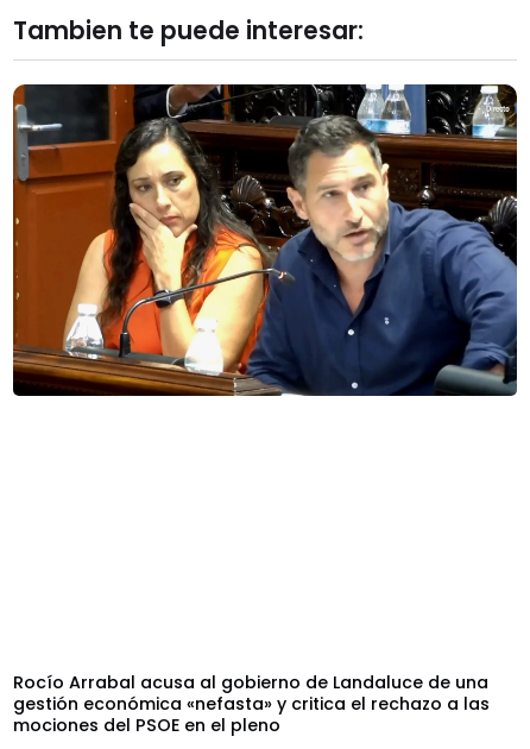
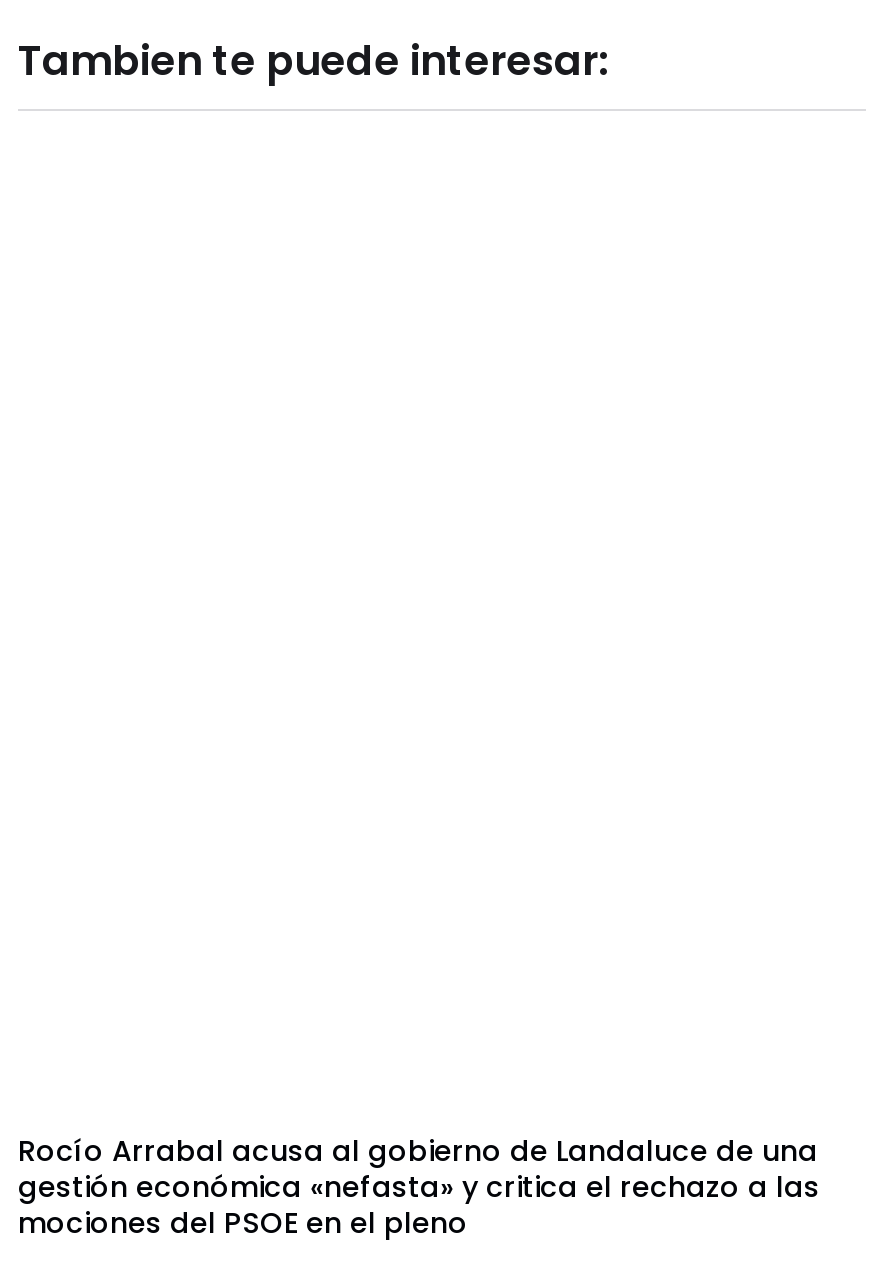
- [image]
